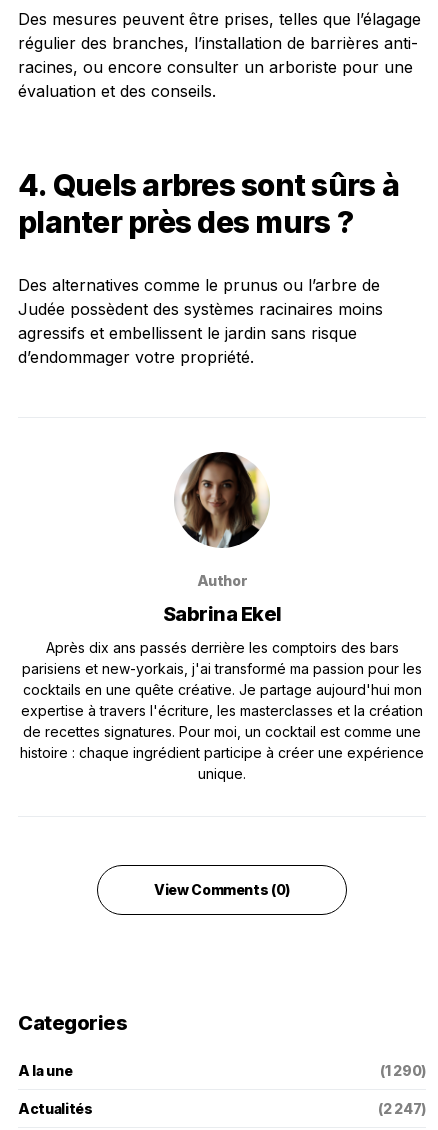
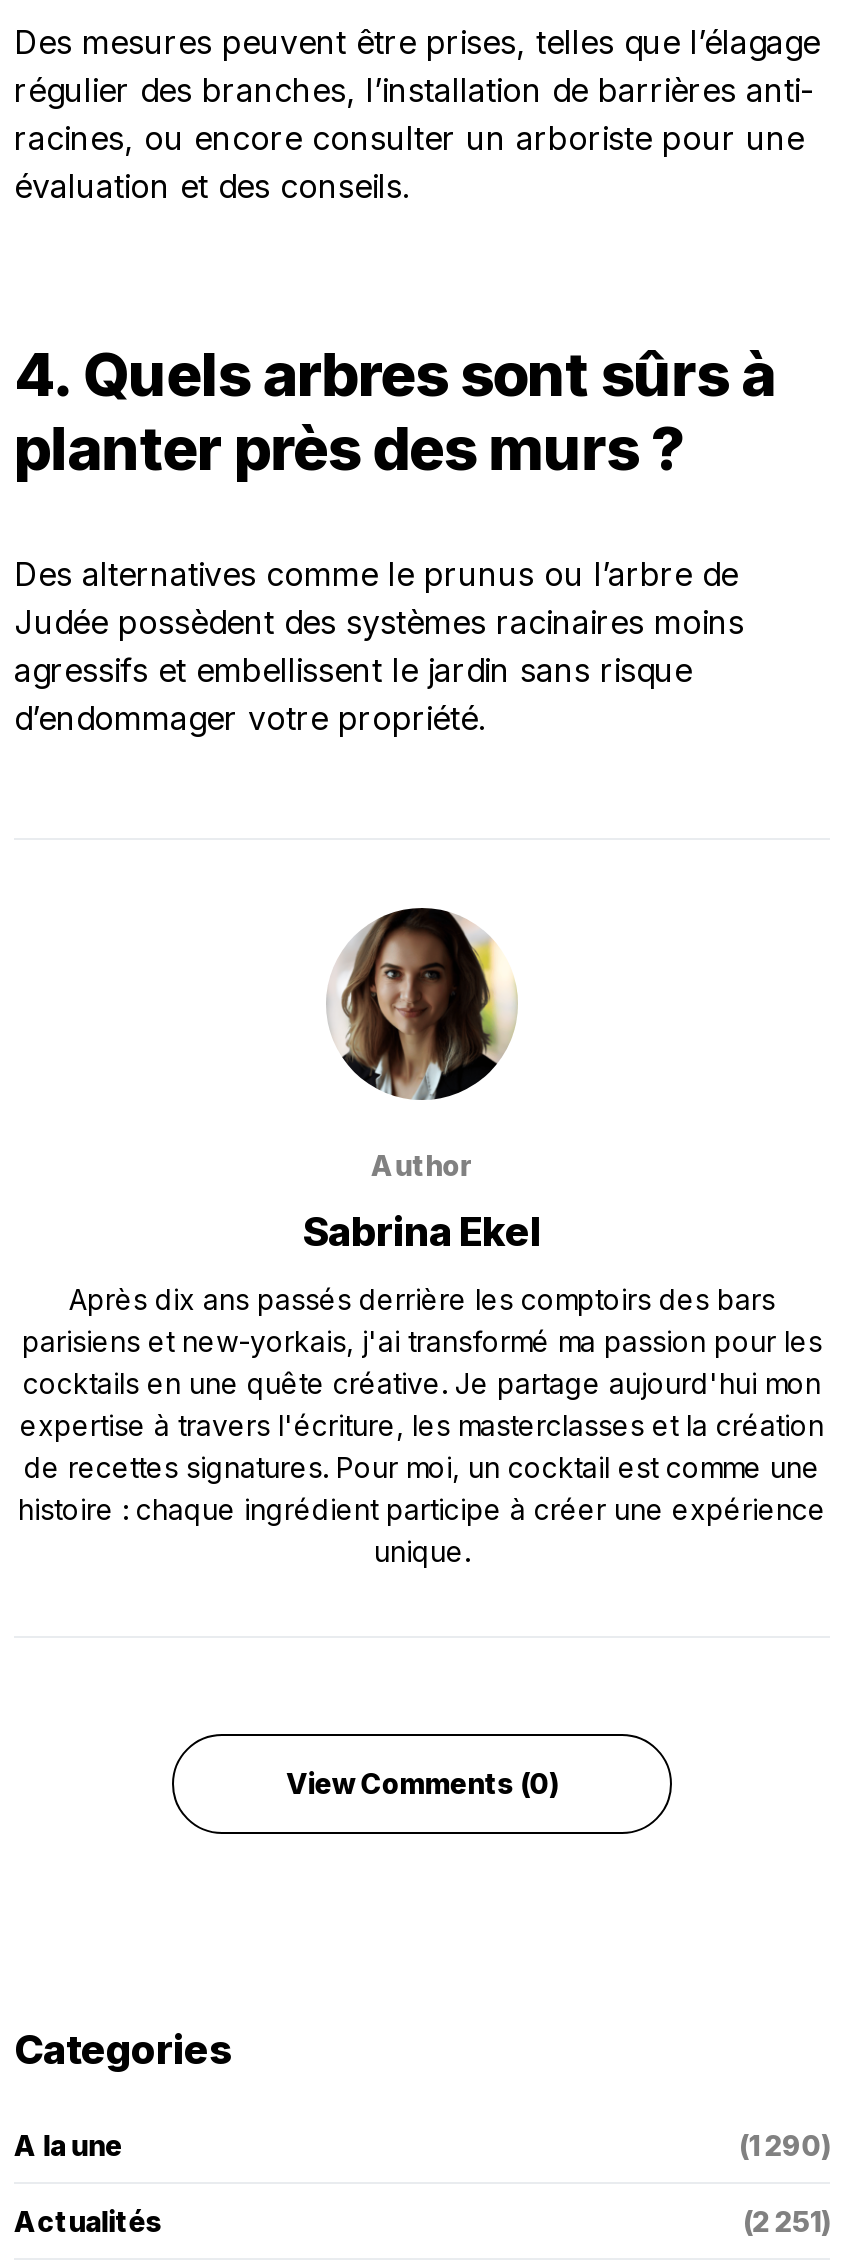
- (2 247)
+ (2 251)
